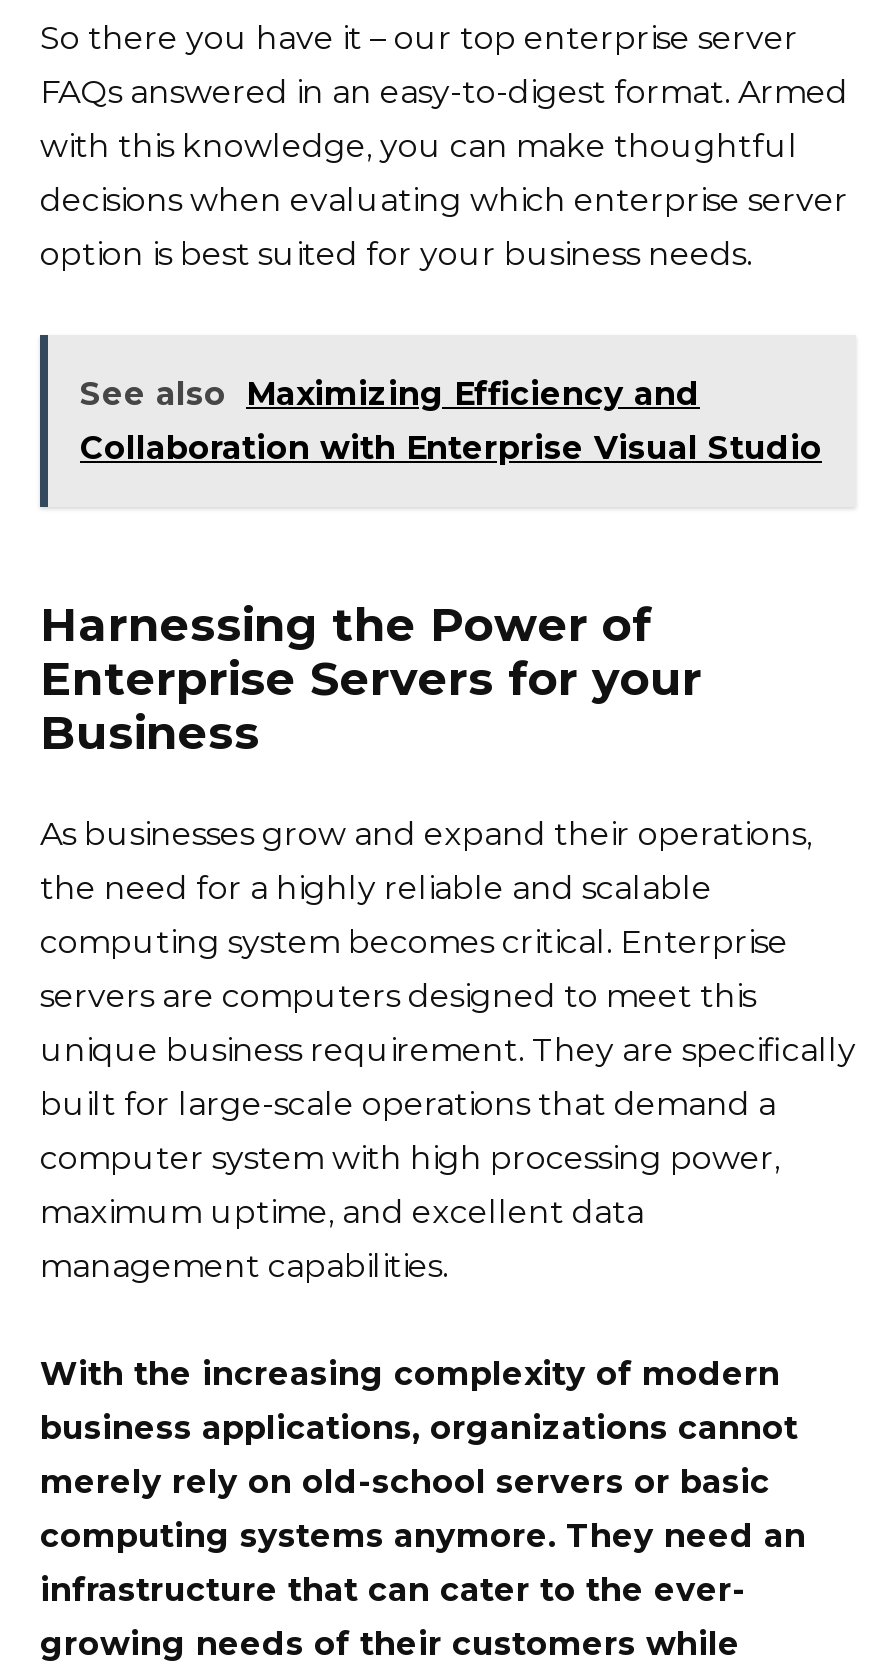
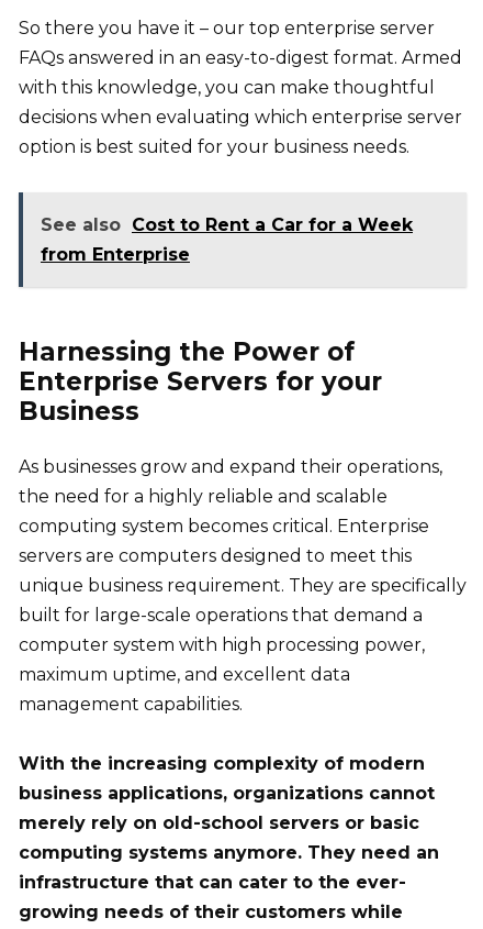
- See also Maximizing Efficiency and
- Collaboration with Enterprise Visual Studio
+ See also Cost to Rent a Car for a Week
+ from Enterprise
